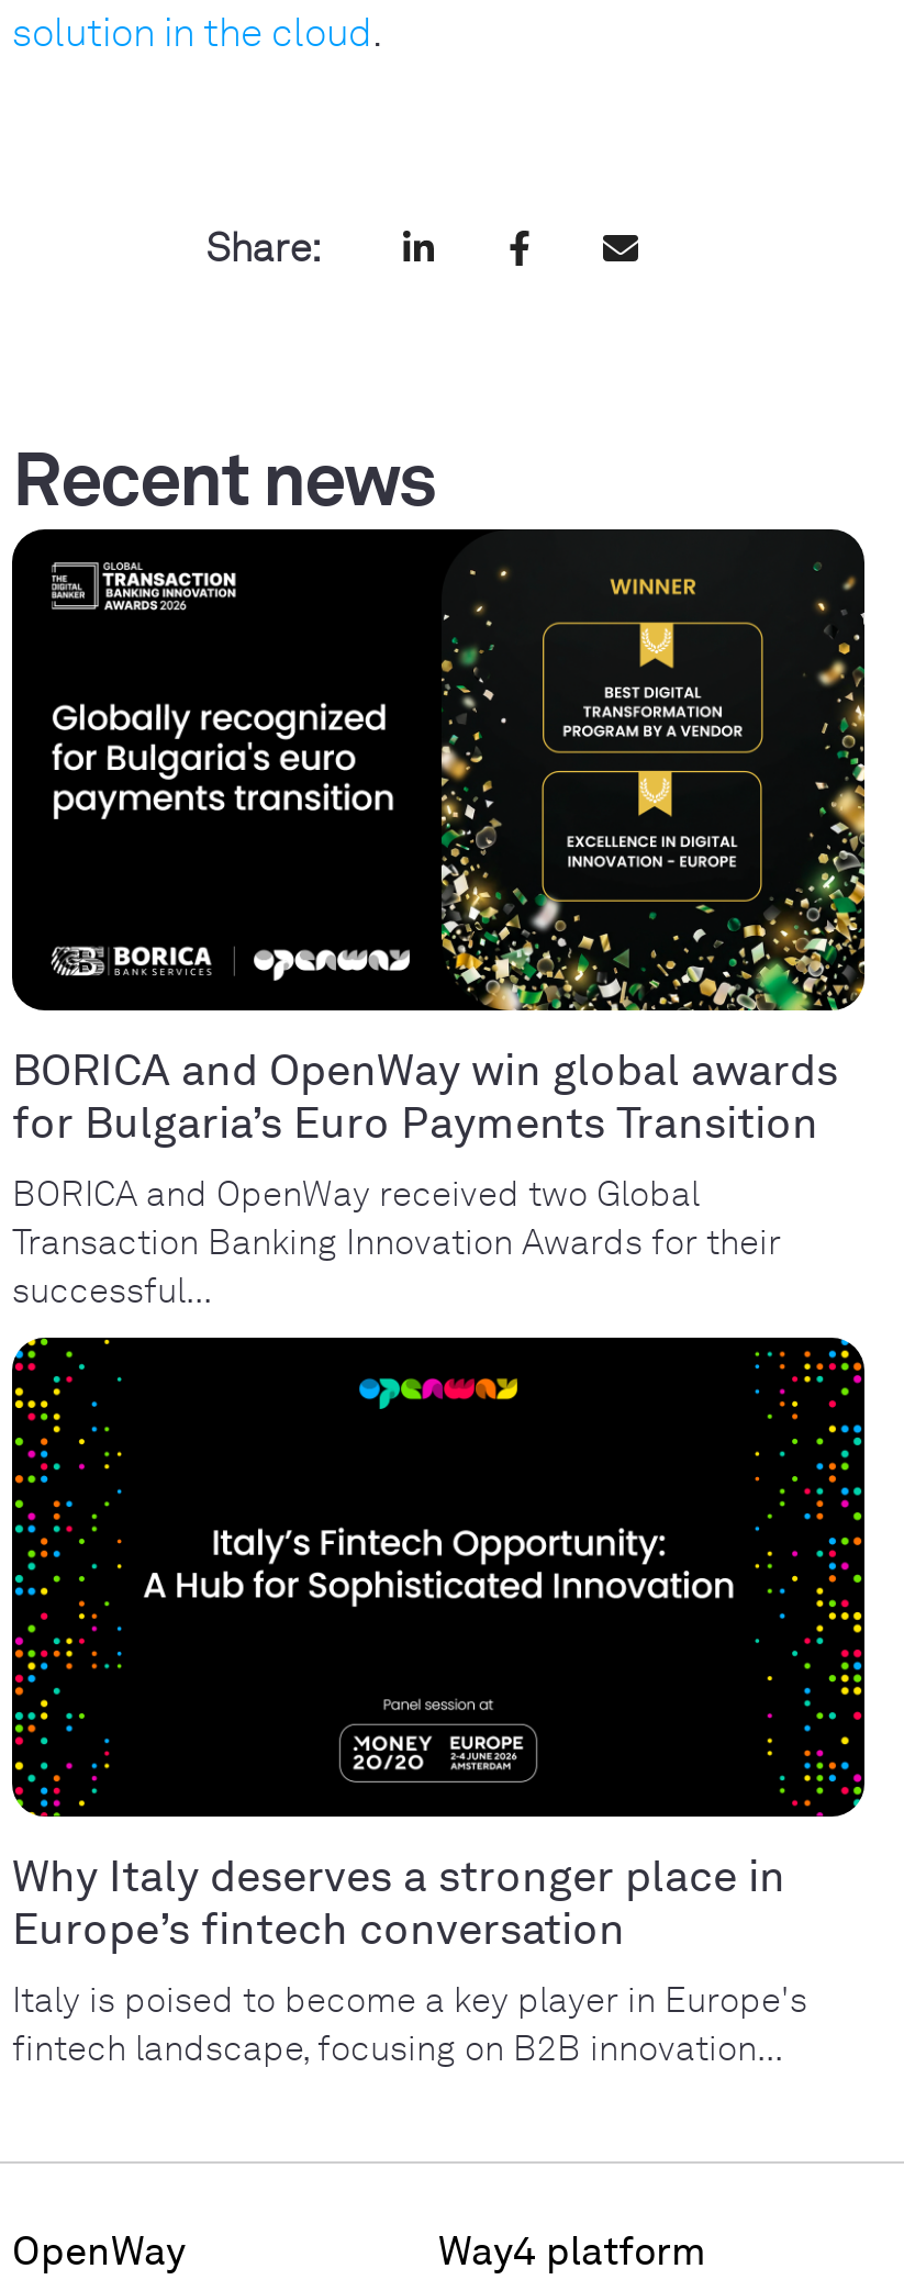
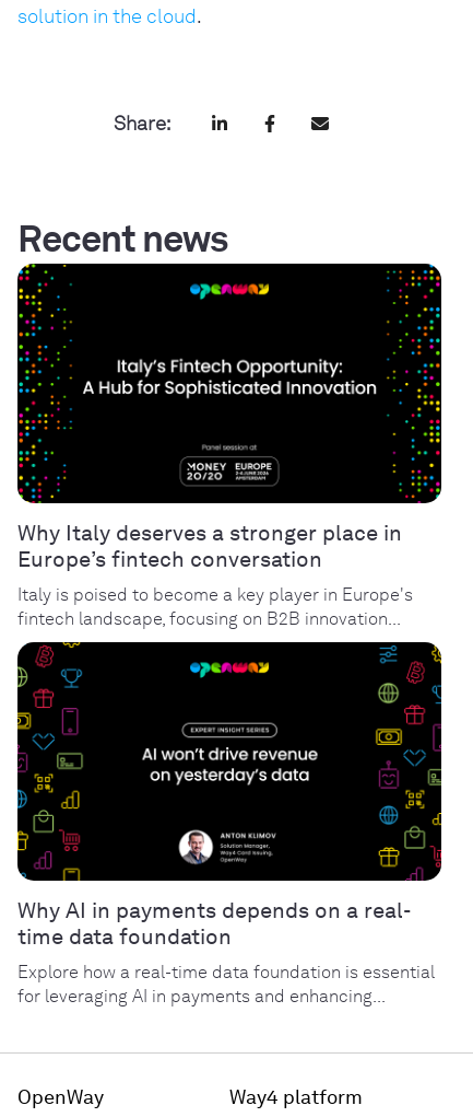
- [image]
- BORICA and OpenWay win global awards
- for Bulgaria’s Euro Payments Transition
- BORICA and OpenWay received two Global
- Transaction Banking Innovation Awards for their
- successful...

moved up: [image]

moved up: Why Italy deserves a stronger place in | Europe’s fintech conversation | Italy is poised to become a key player in Europe's | fintech landscape, focusing on B2B innovation...

+ [image]
+ Why AI in payments depends on a real-
+ time data foundation
+ Explore how a real-time data foundation is essential
+ for leveraging AI in payments and enhancing...
